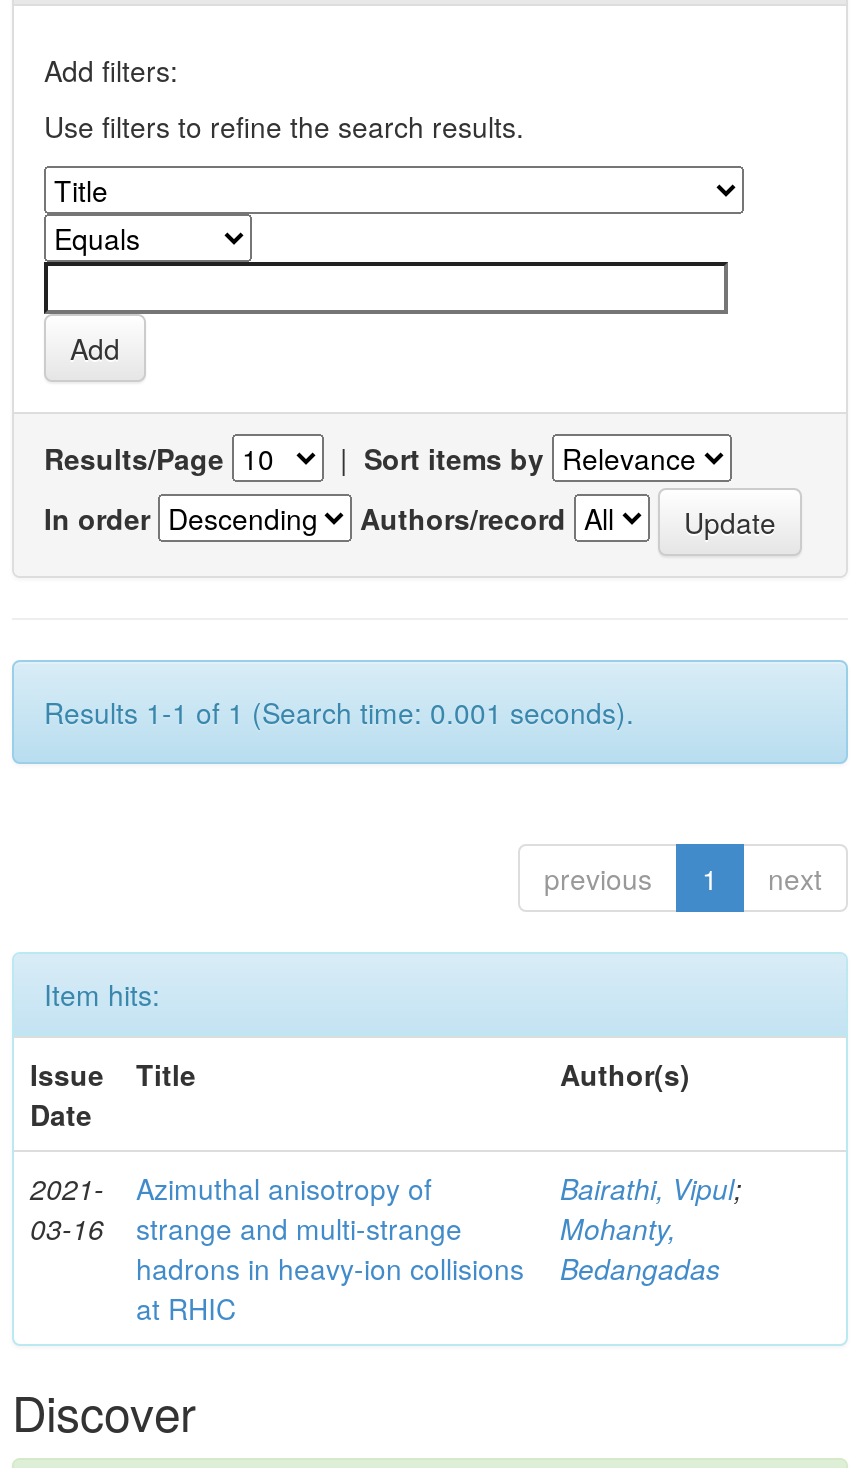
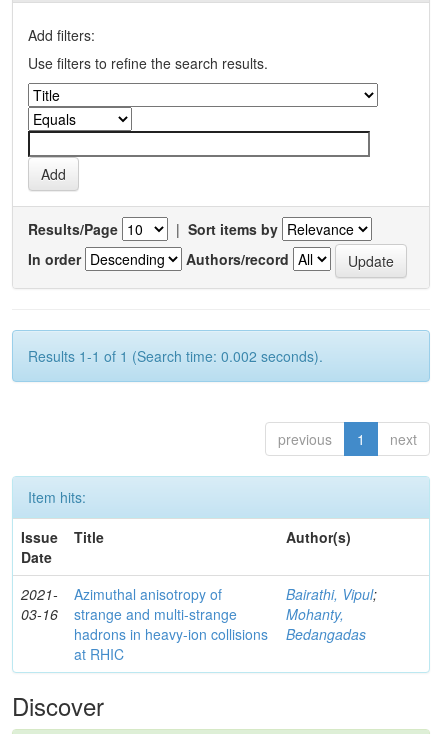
- Results 1-1 of 1 (Search time: 0.001 seconds).
+ Results 1-1 of 1 (Search time: 0.002 seconds).
